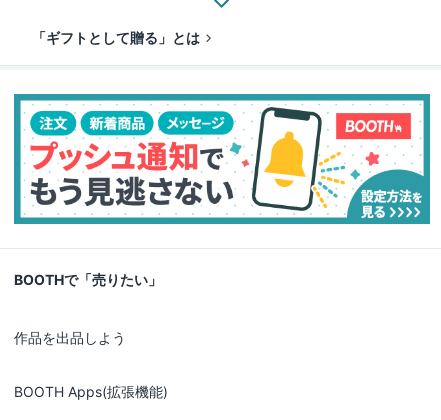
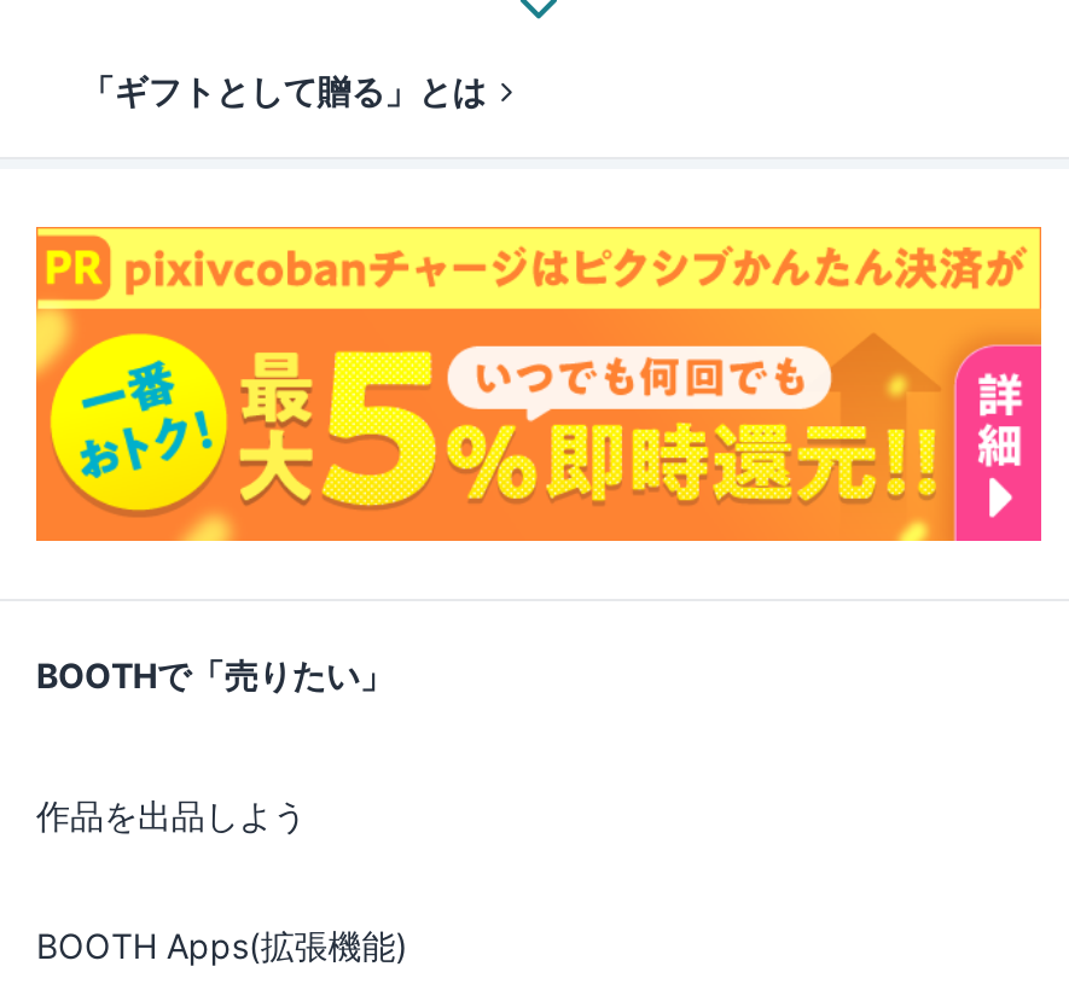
- [image]
+ [image]
